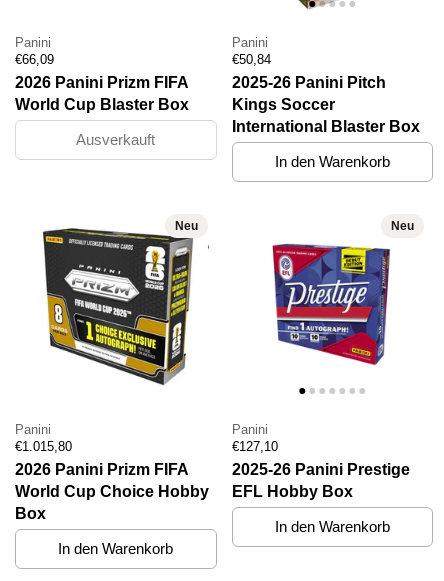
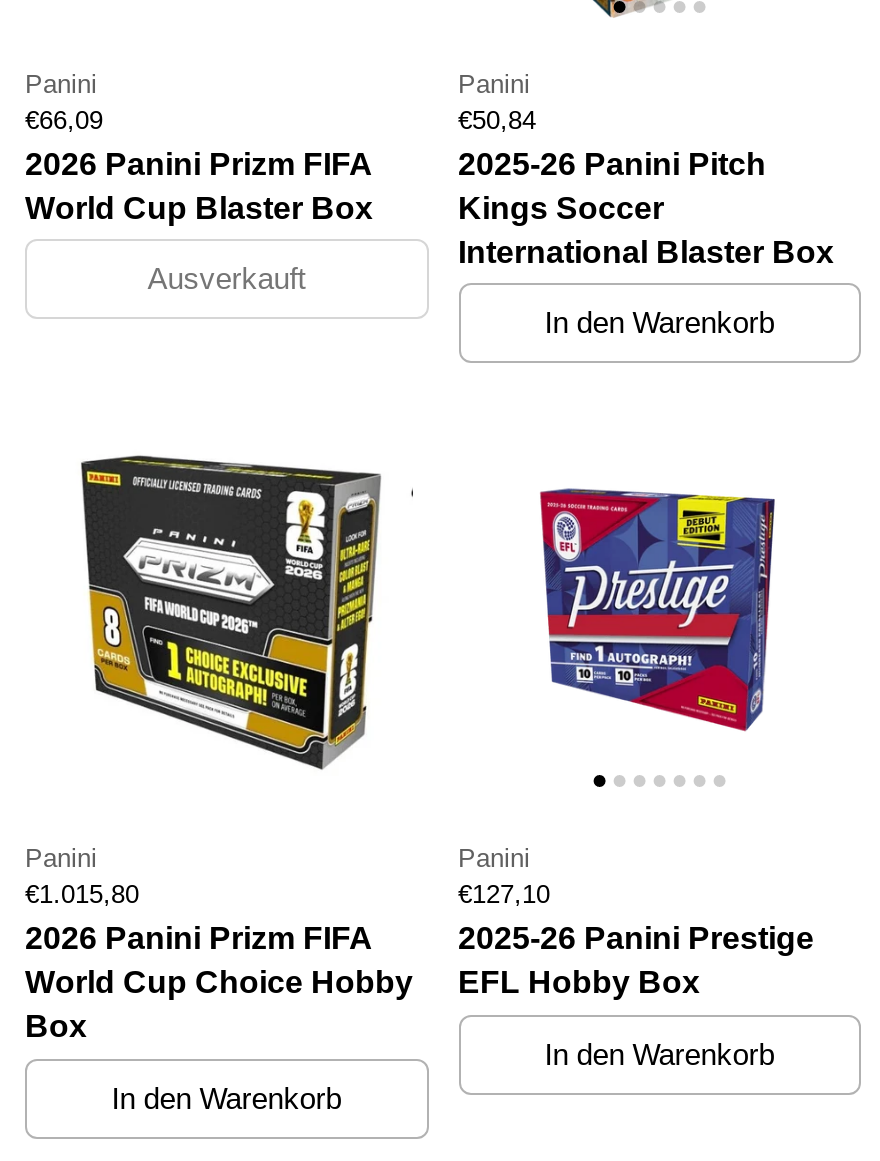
- Neu

- Neu
